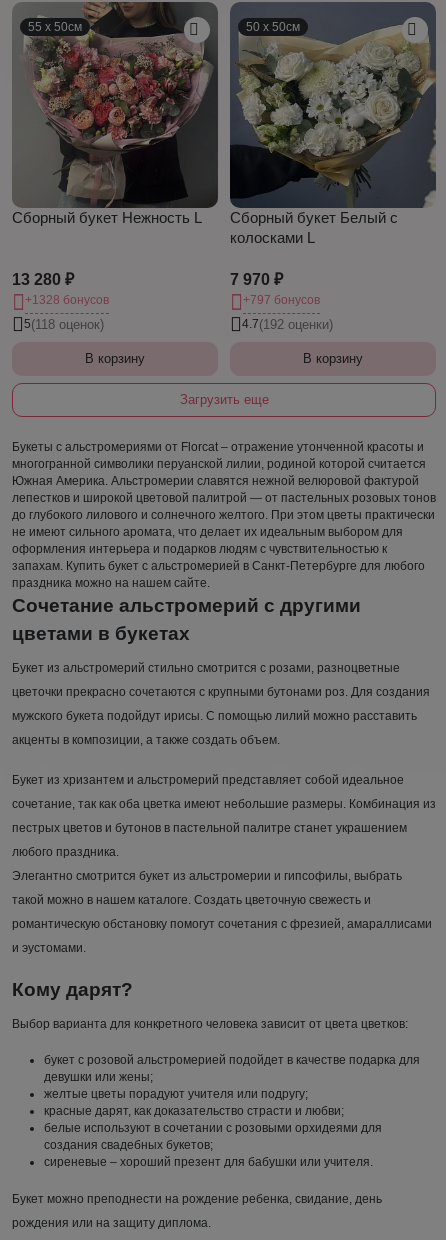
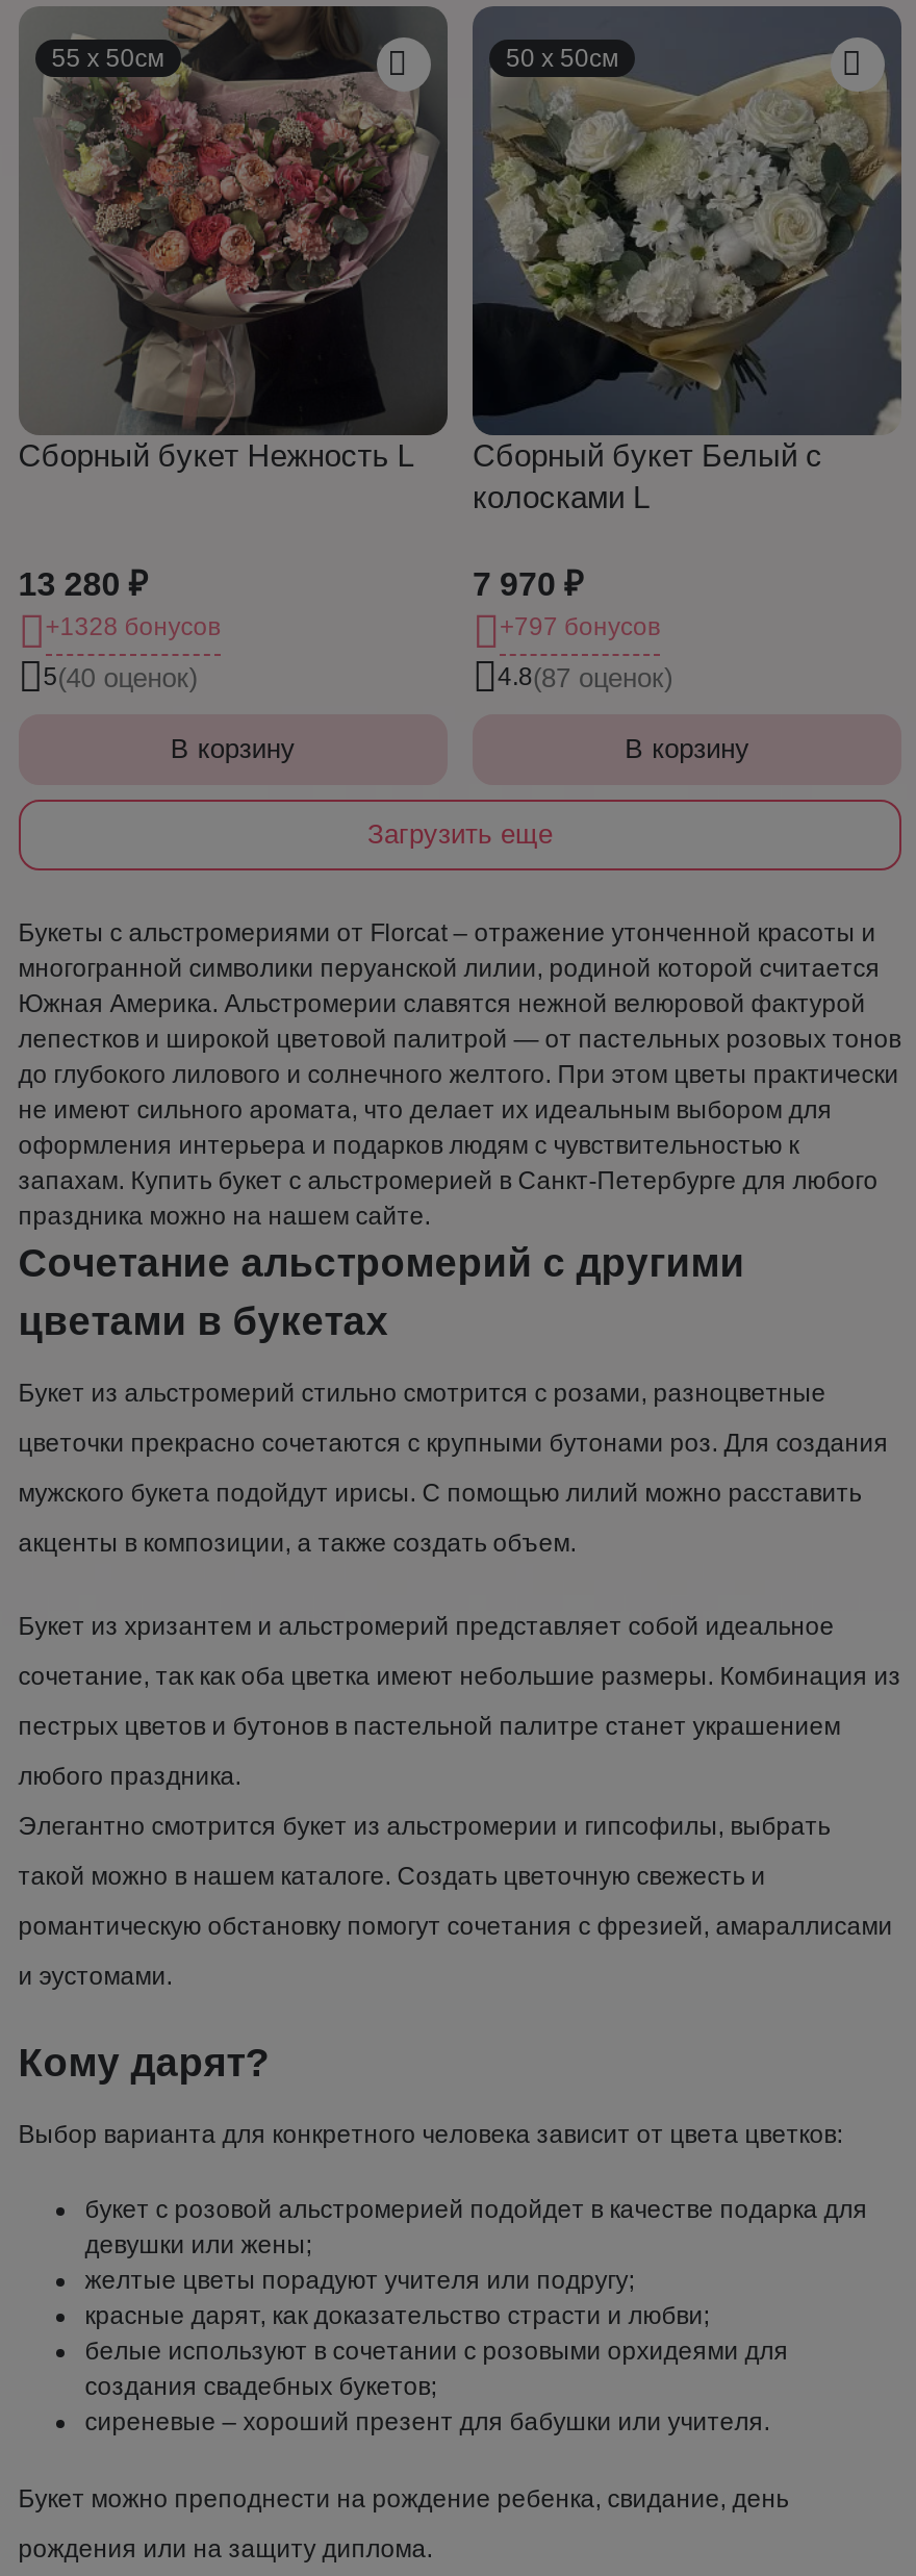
- 5(118 оценок)
+ 5(40 оценок)

- 4.7(192 оценки)
+ 4.8(87 оценок)
